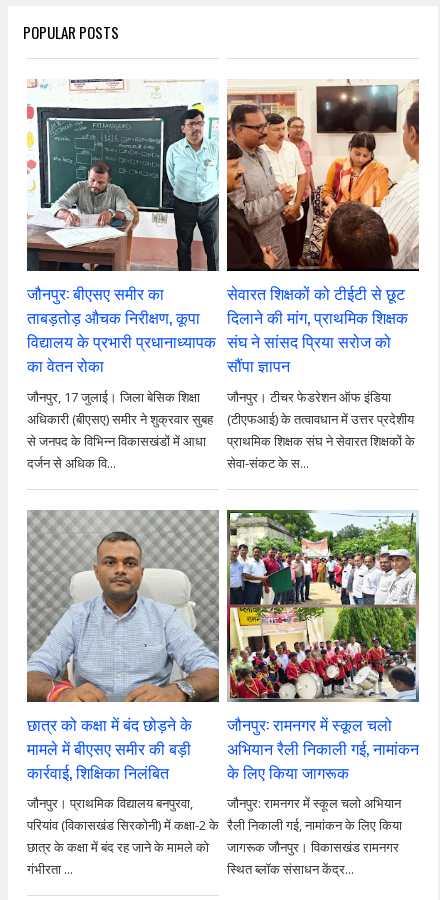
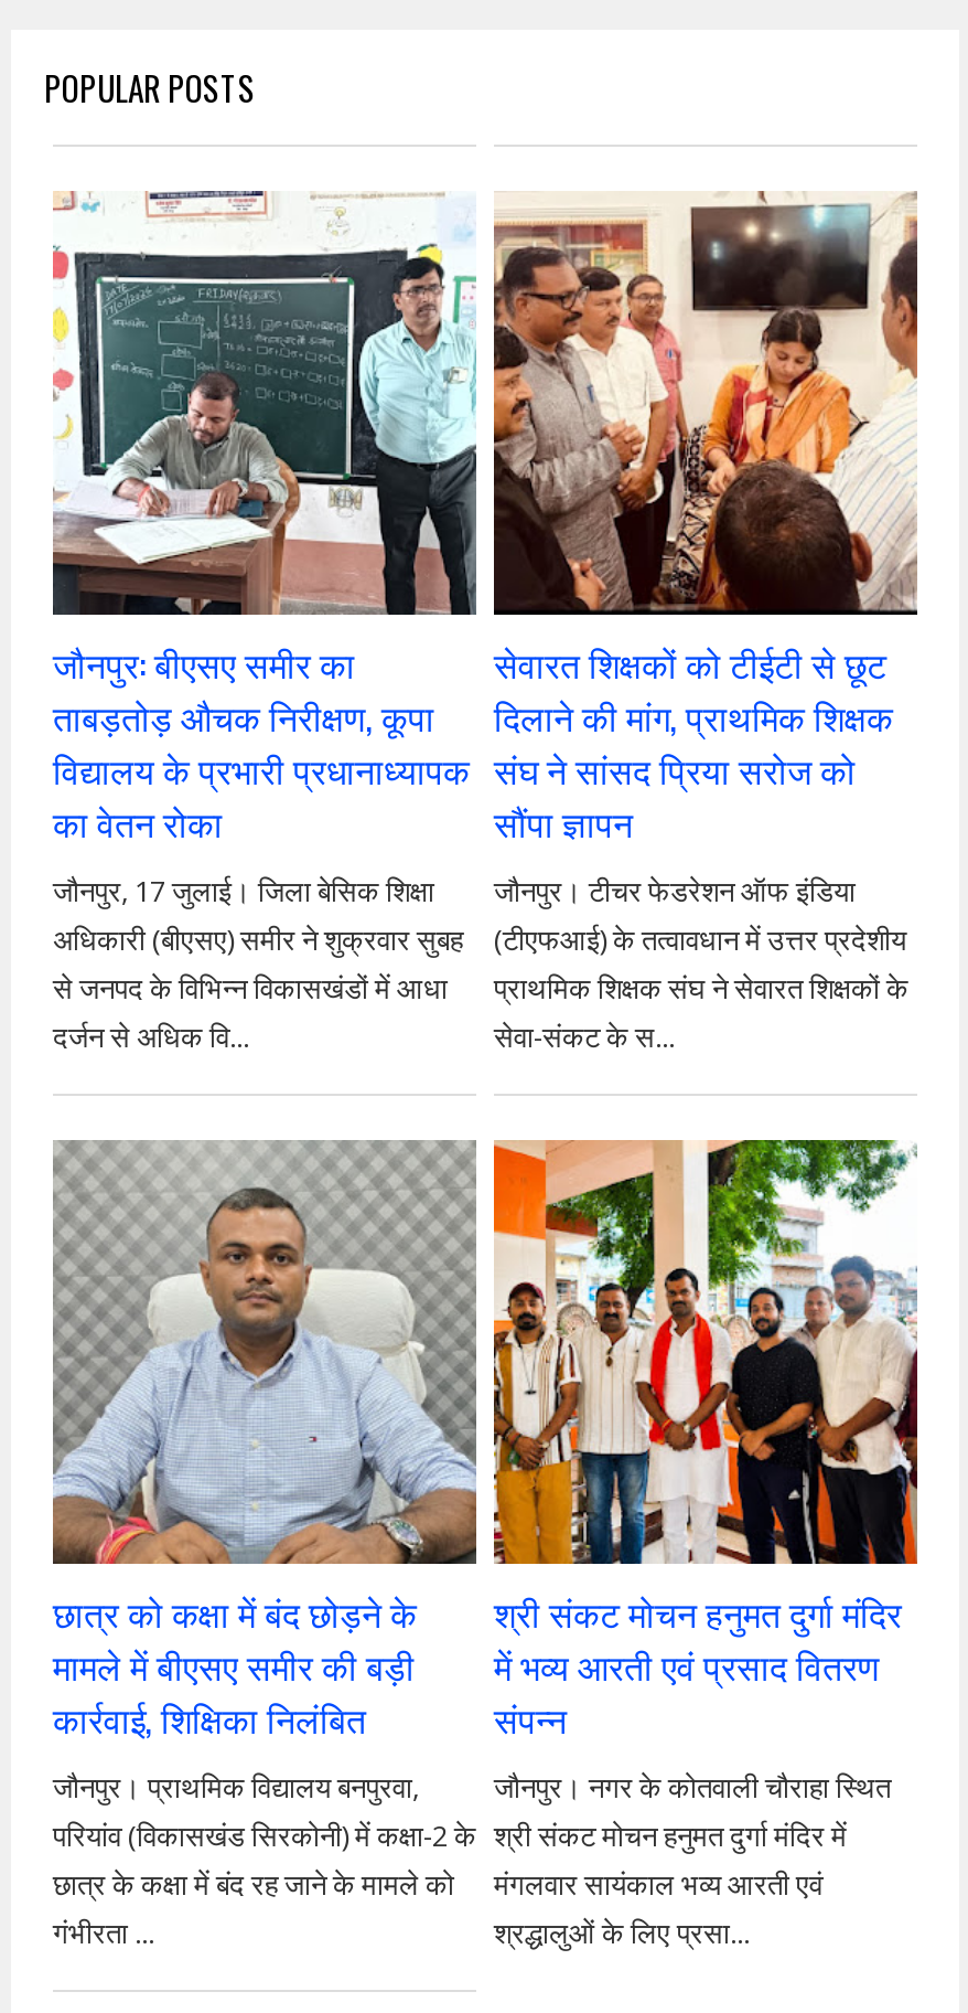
- [image]
- जौनपुर: रामनगर में स्कूल चलो
- अभियान रैली निकाली गई, नामांकन
- के लिए किया जागरूक
- जौनपुर: रामनगर में स्कूल चलो अभियान
- रैली निकाली गई, नामांकन के लिए किया
- जागरूक जौनपुर। विकासखंड रामनगर
- स्थित ब्लॉक संसाधन केंद्र...
+ [image]
+ श्री संकट मोचन हनुमत दुर्गा मंदिर
+ में भव्य आरती एवं प्रसाद वितरण
+ संपन्न
+ जौनपुर। नगर के कोतवाली चौराहा स्थित
+ श्री संकट मोचन हनुमत दुर्गा मंदिर में
+ मंगलवार सायंकाल भव्य आरती एवं
+ श्रद्धालुओं के लिए प्रसा...
